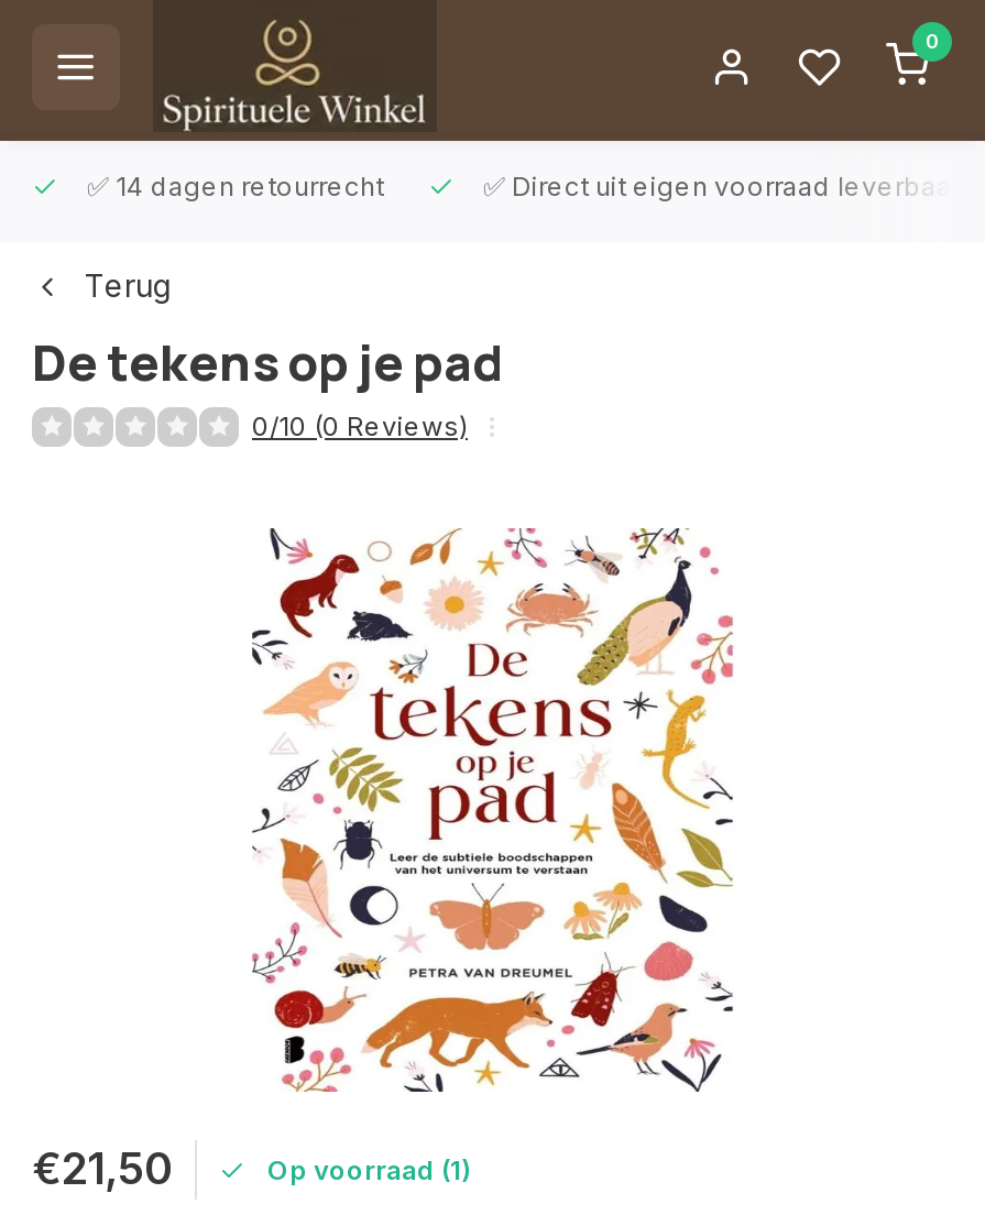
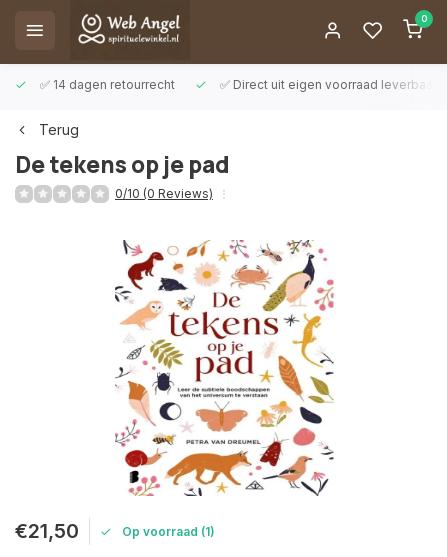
- [image]
+ [image]
